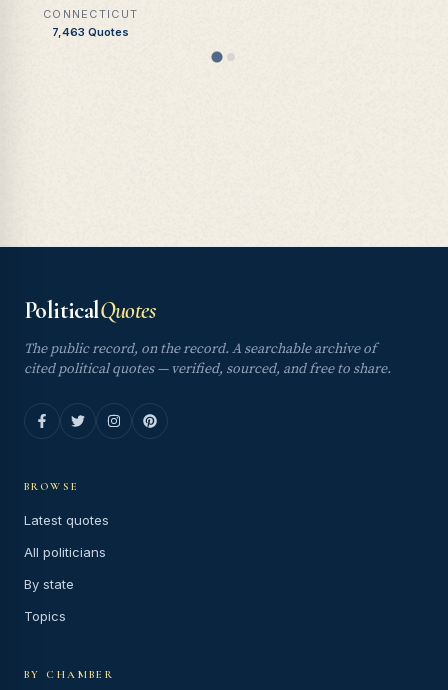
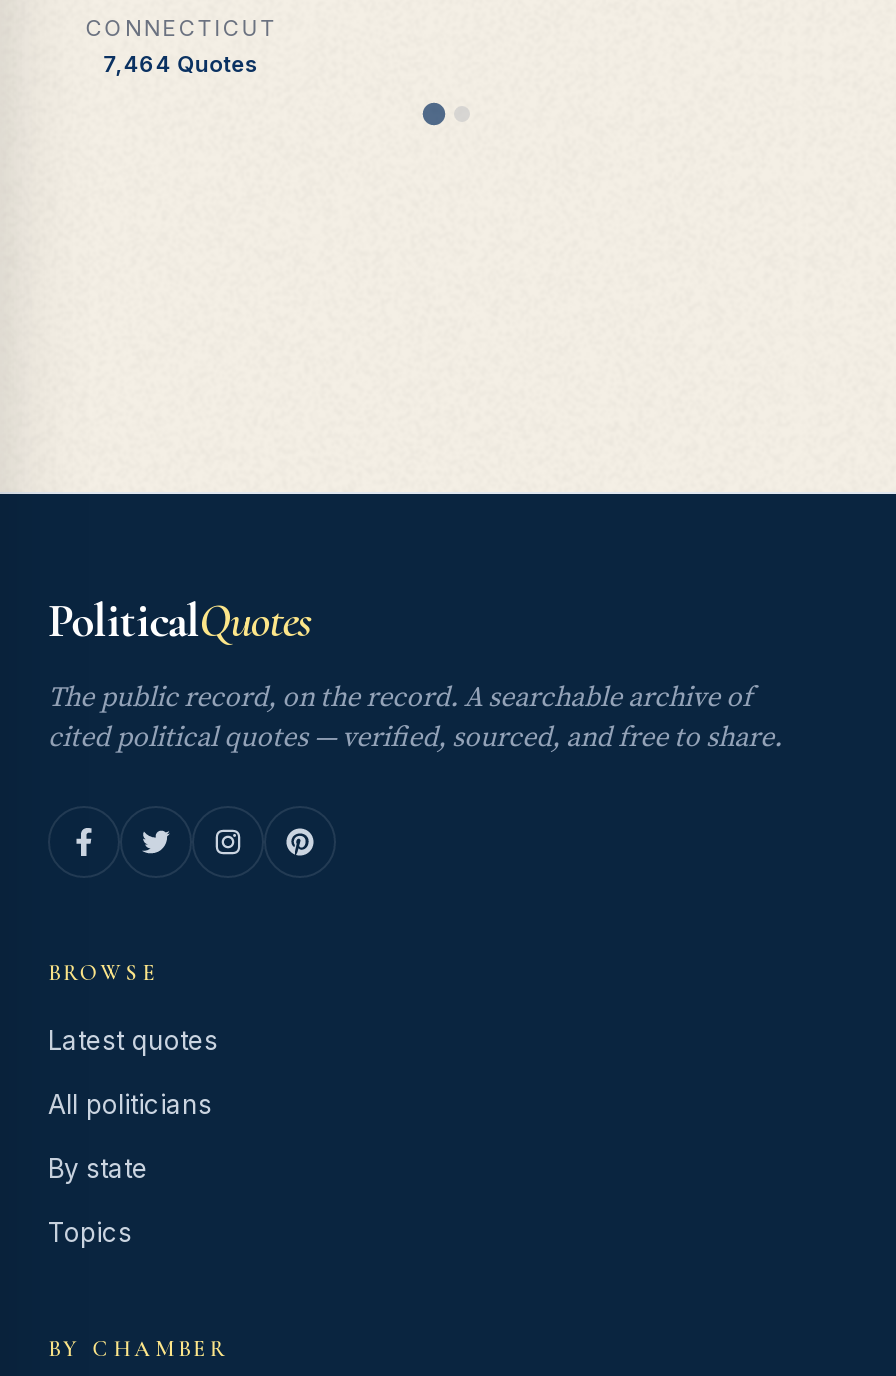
- 7,463 Quotes
+ 7,464 Quotes
